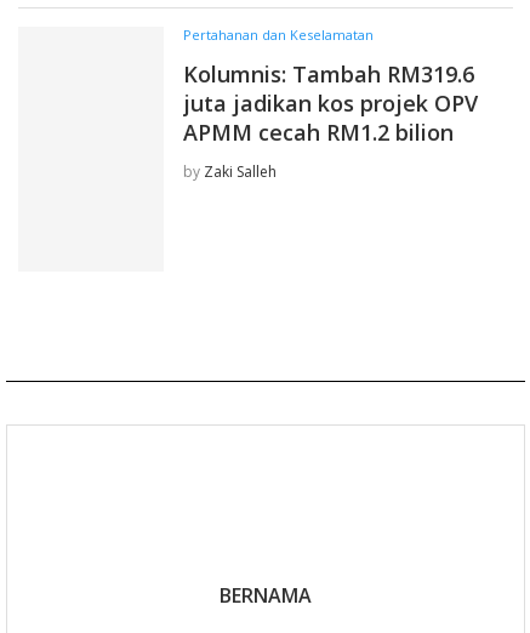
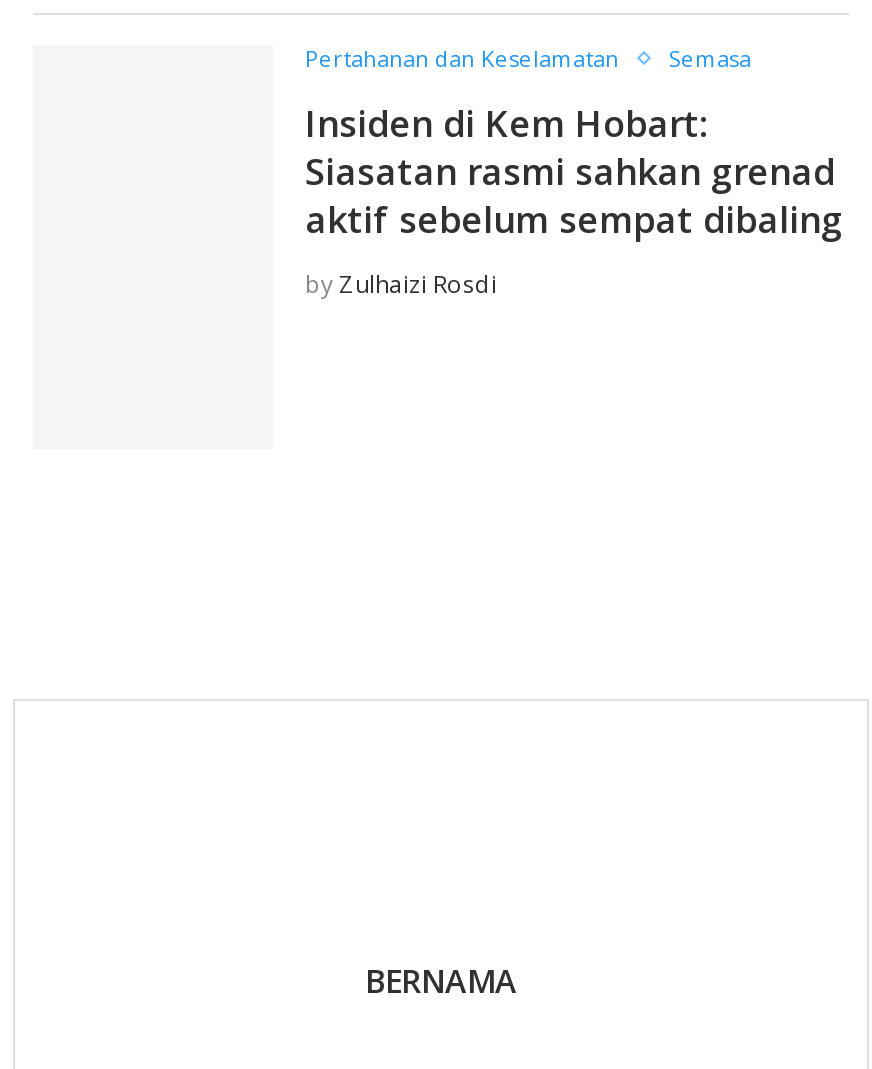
- Kolumnis: Tambah RM319.6
- juta jadikan kos projek OPV
- APMM cecah RM1.2 bilion
- by Zaki Salleh
+ Semasa
+ Insiden di Kem Hobart:
+ Siasatan rasmi sahkan grenad
+ aktif sebelum sempat dibaling
+ by Zulhaizi Rosdi
